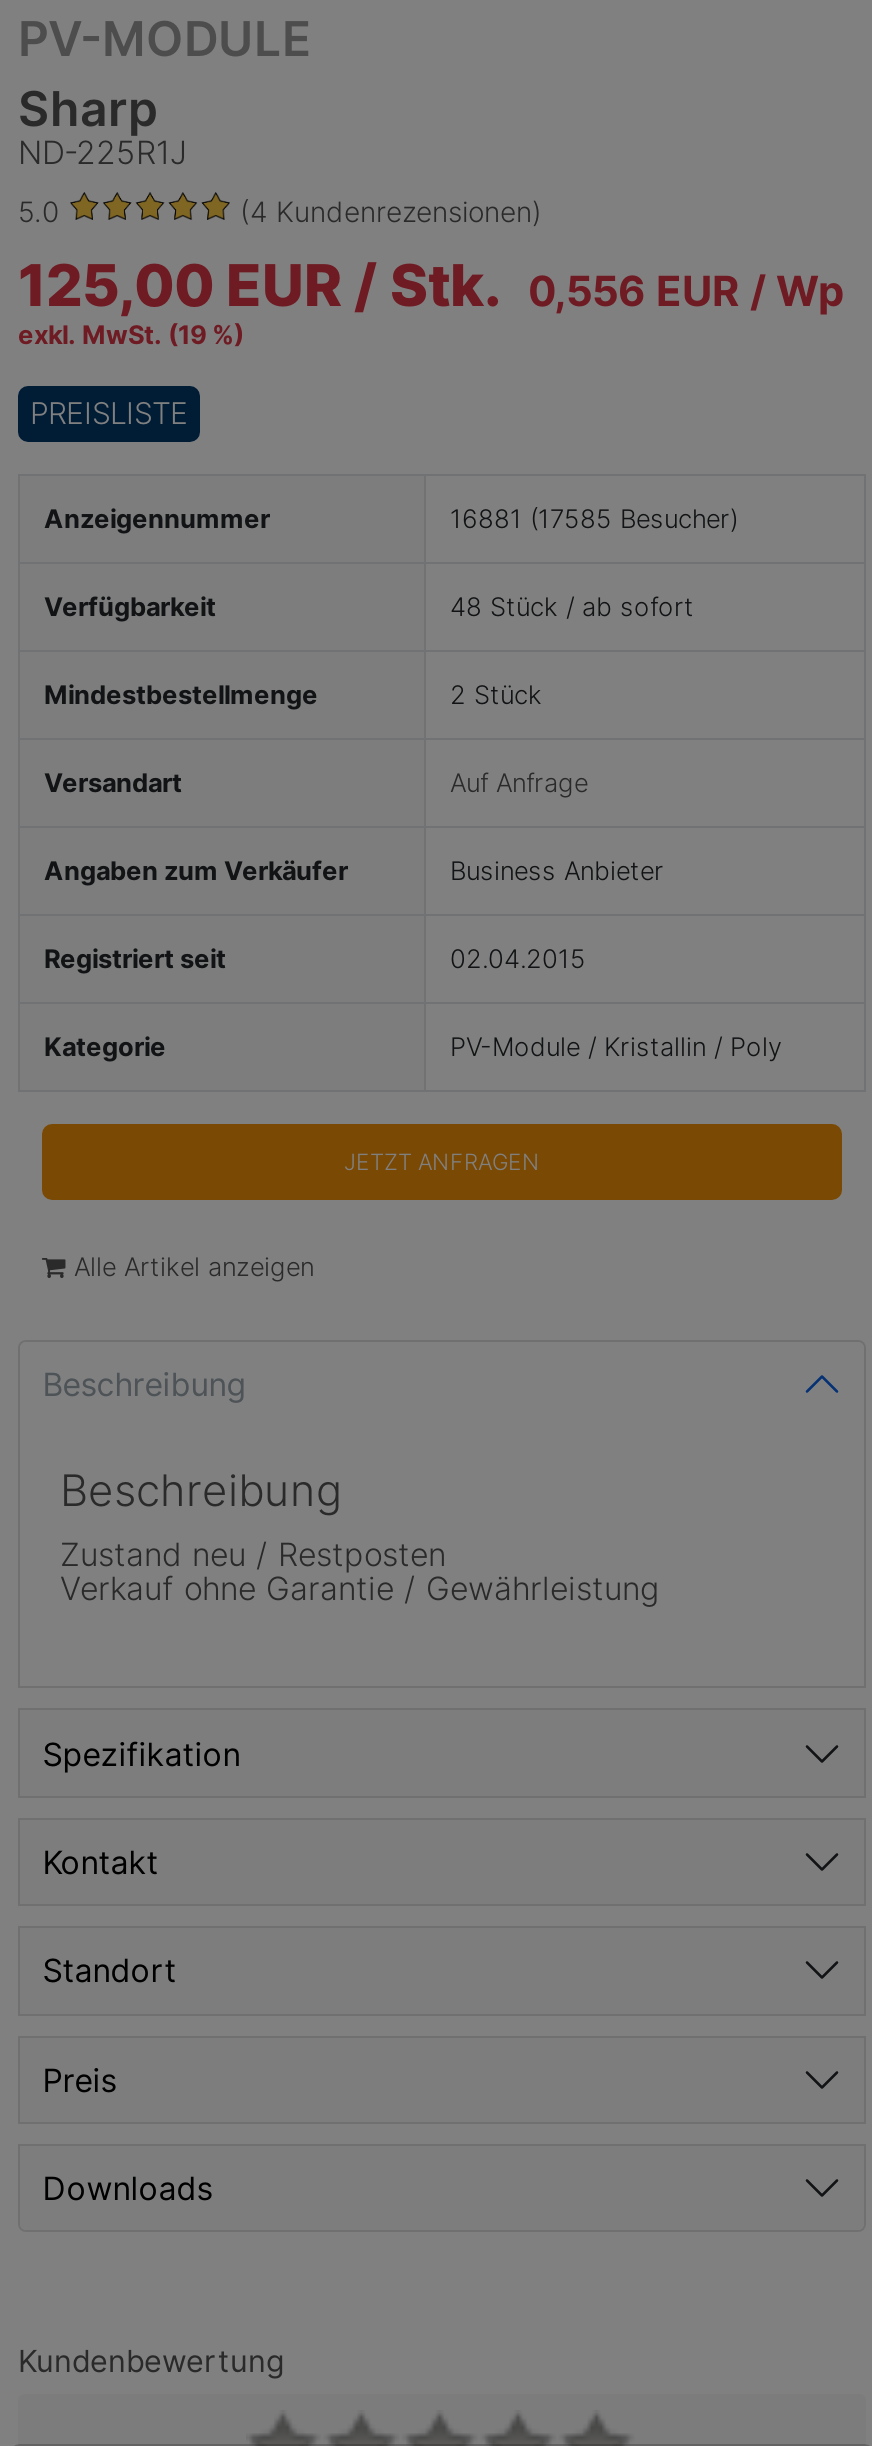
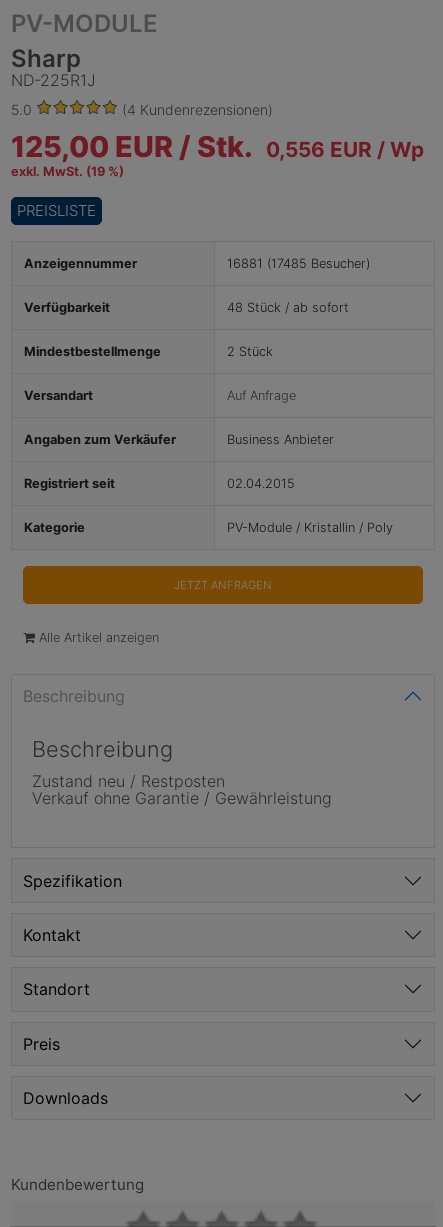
- 16881 (17585 Besucher)
+ 16881 (17485 Besucher)
